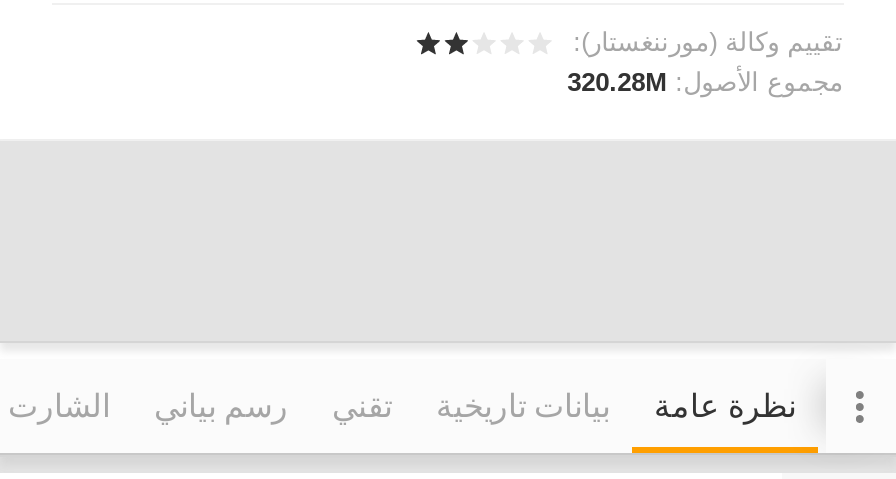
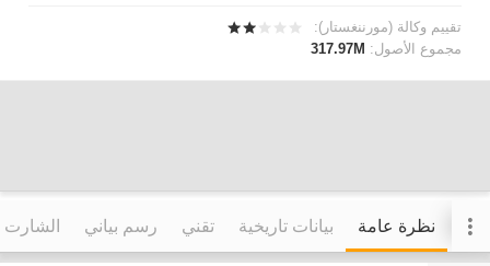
- مجموع الأصول: 320.28M
+ مجموع الأصول: 317.97M
